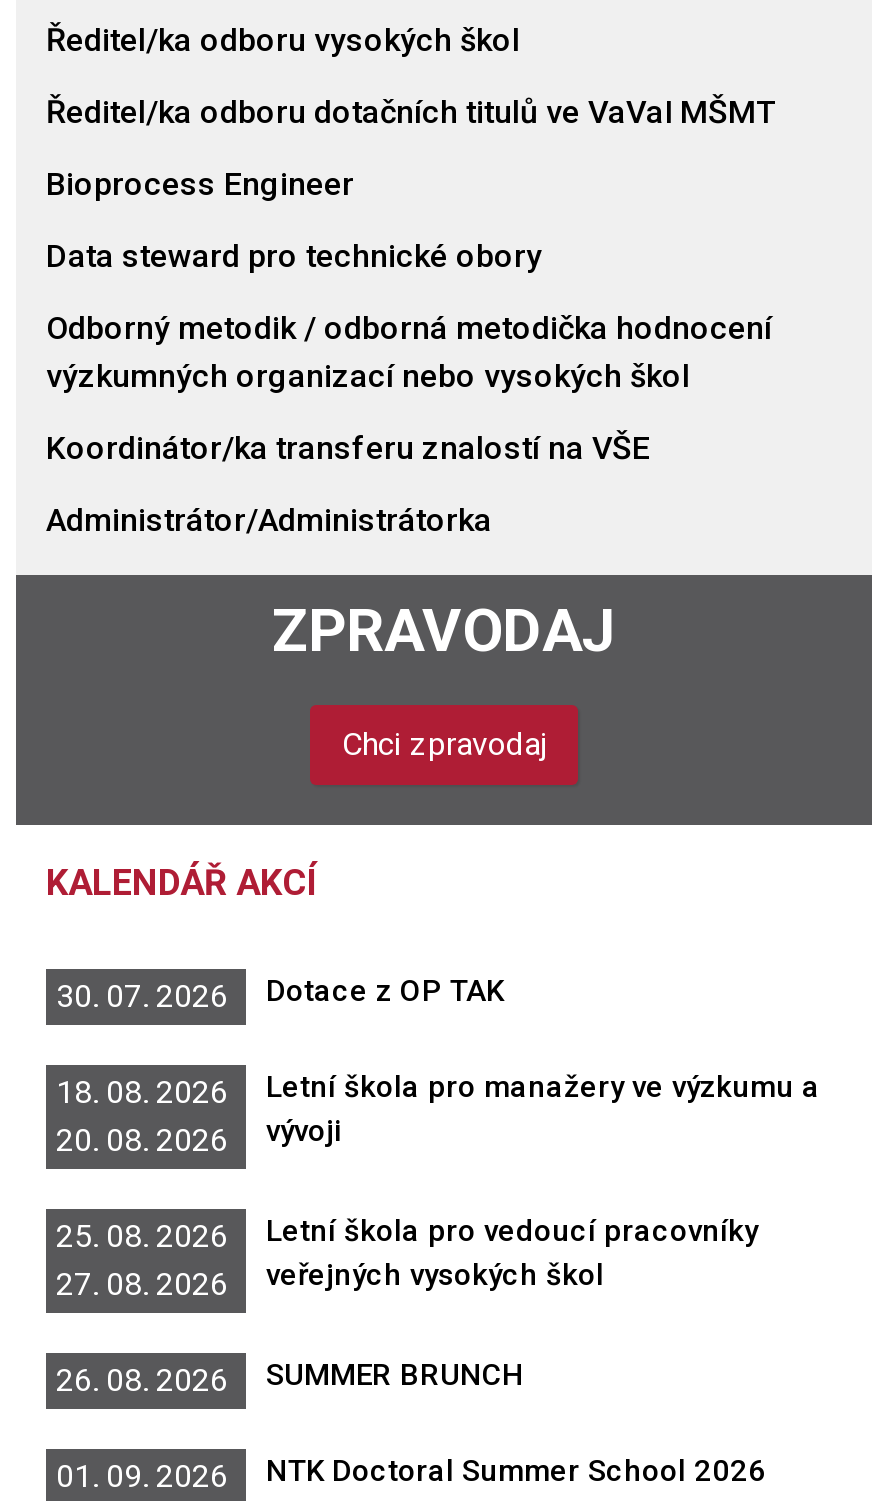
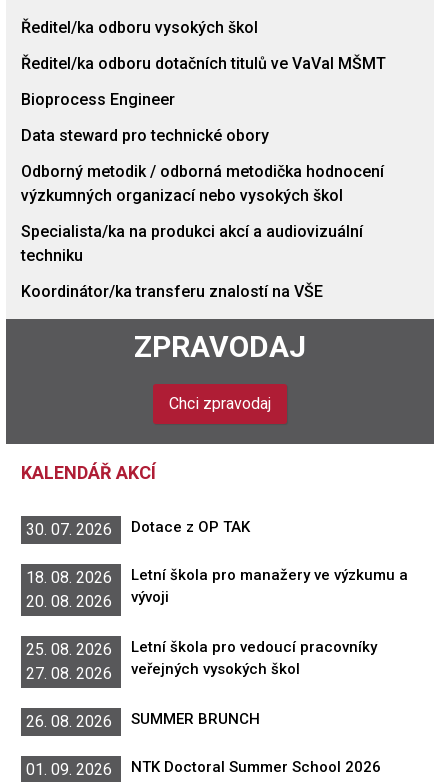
+ Specialista/ka na produkci akcí a audiovizuální
+ techniku

moved down: Koordinátor/ka transferu znalostí na VŠE

- Administrátor/Administrátorka
